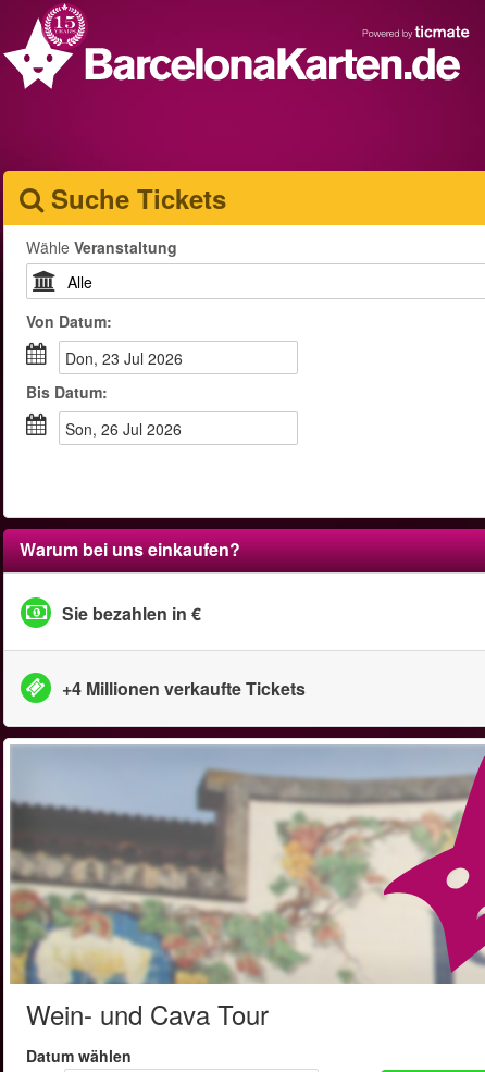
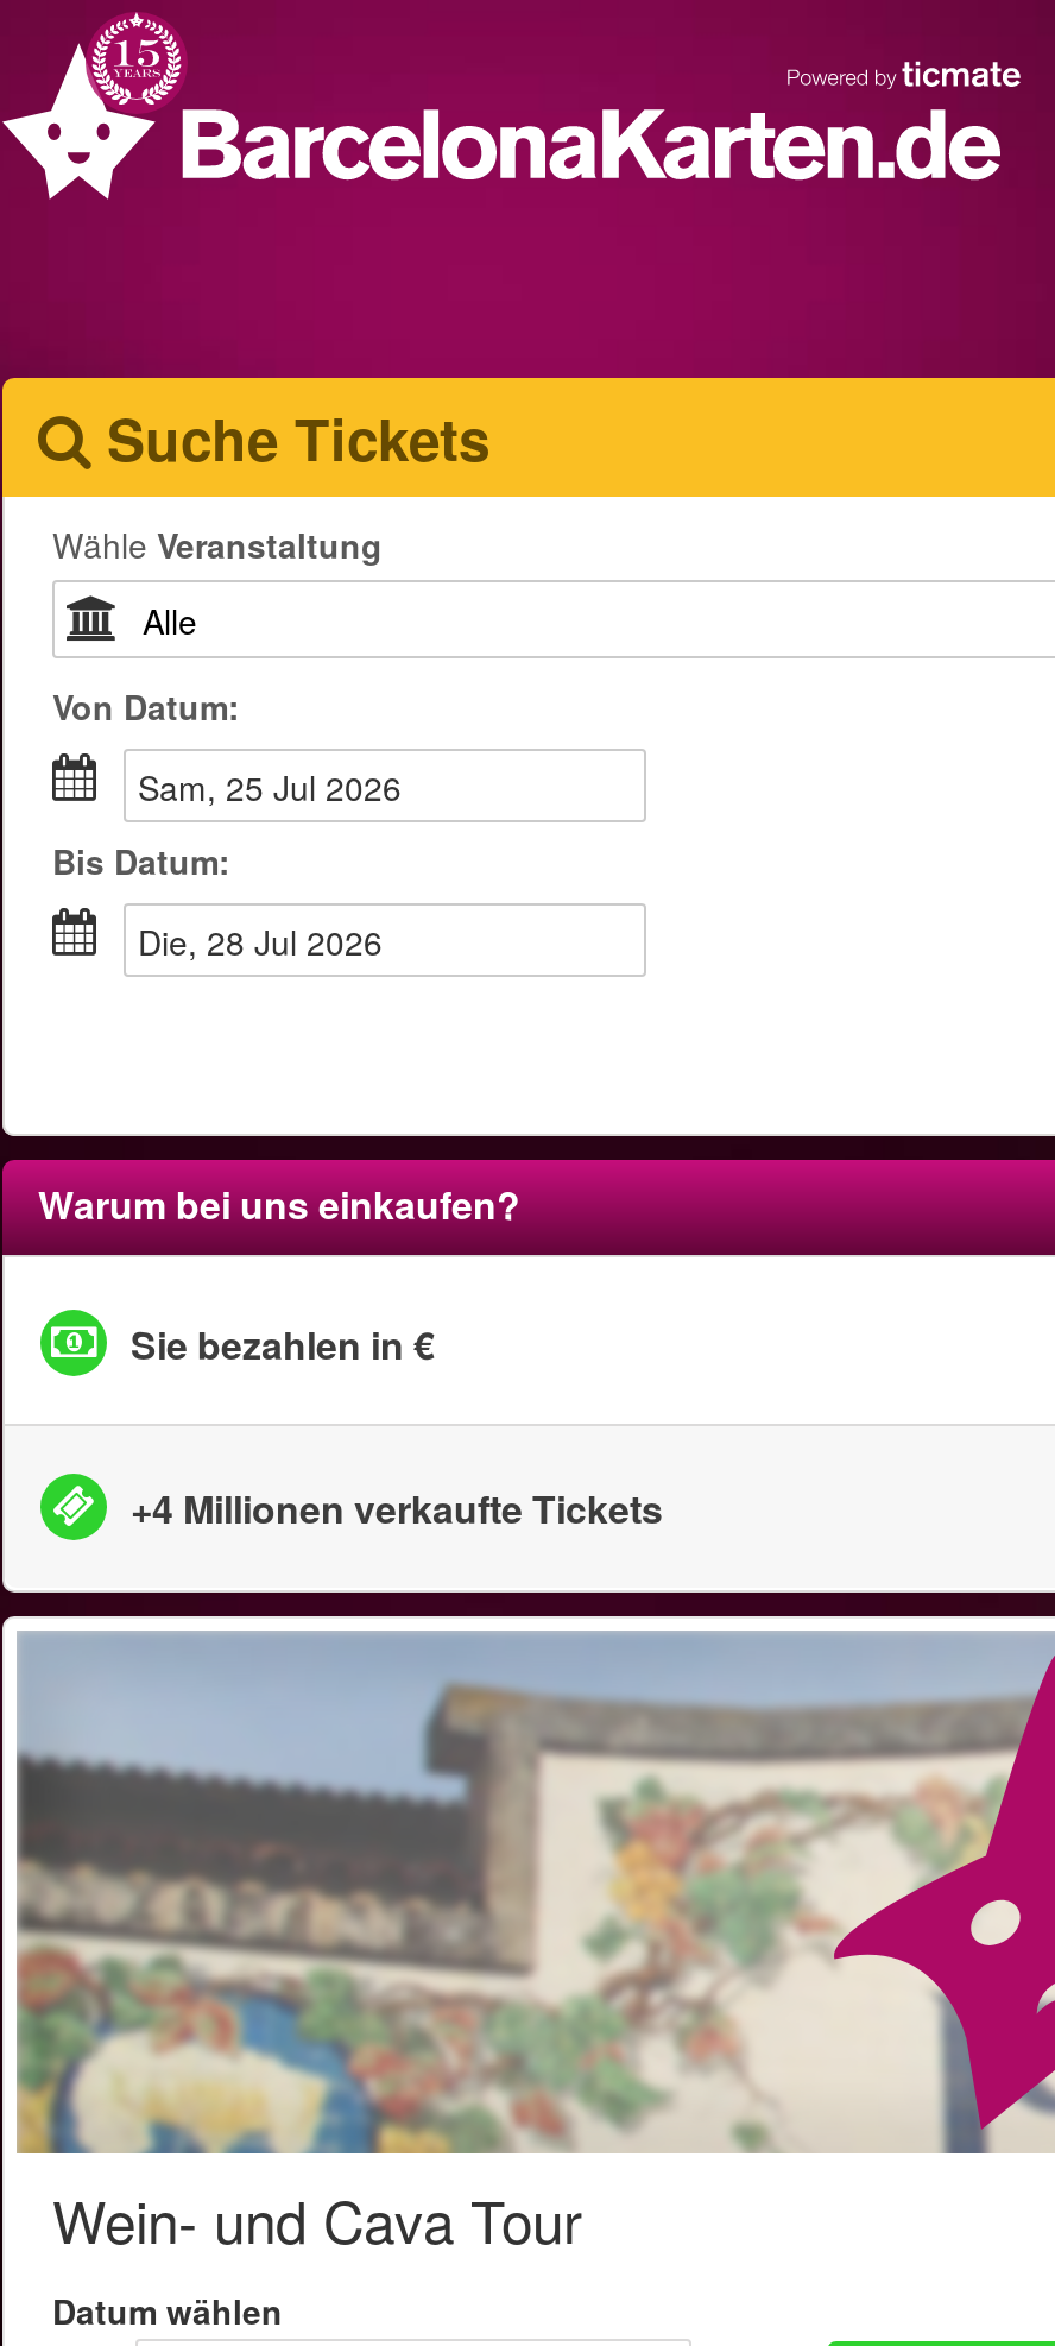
- Don, 23 Jul 2026
+ Sam, 25 Jul 2026

- Son, 26 Jul 2026
+ Die, 28 Jul 2026
